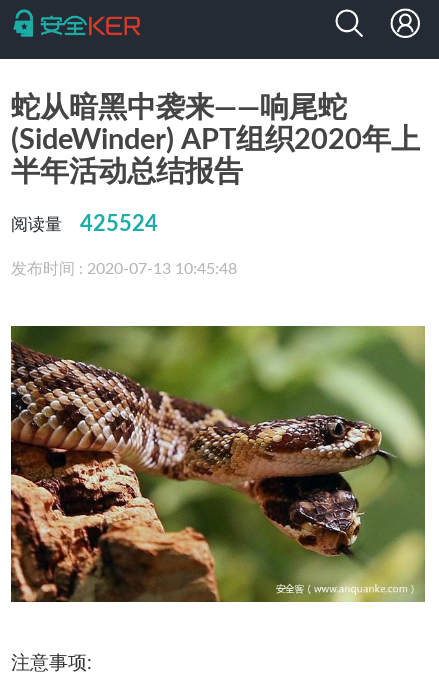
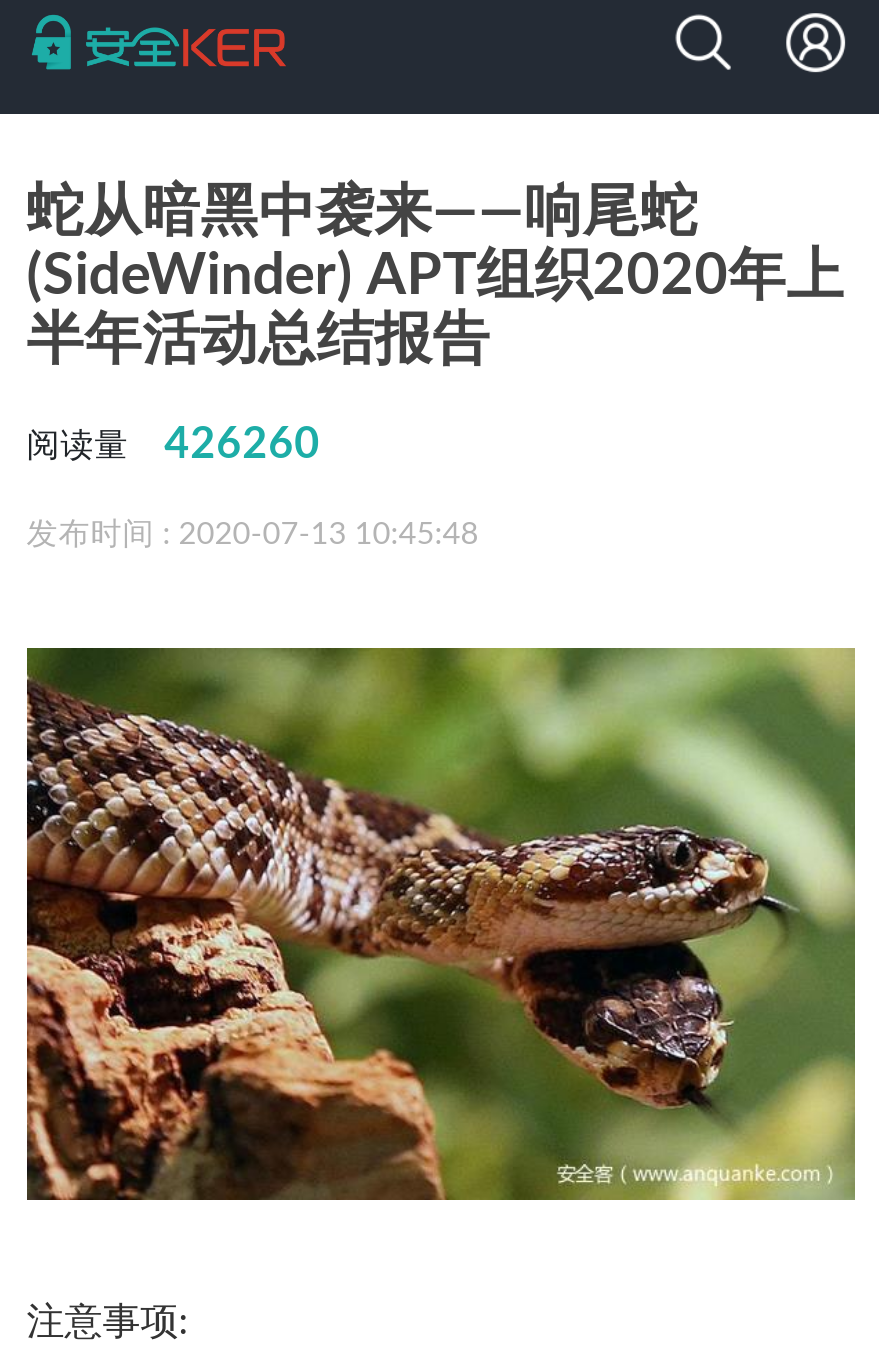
- 阅读量 425524
+ 阅读量 426260
